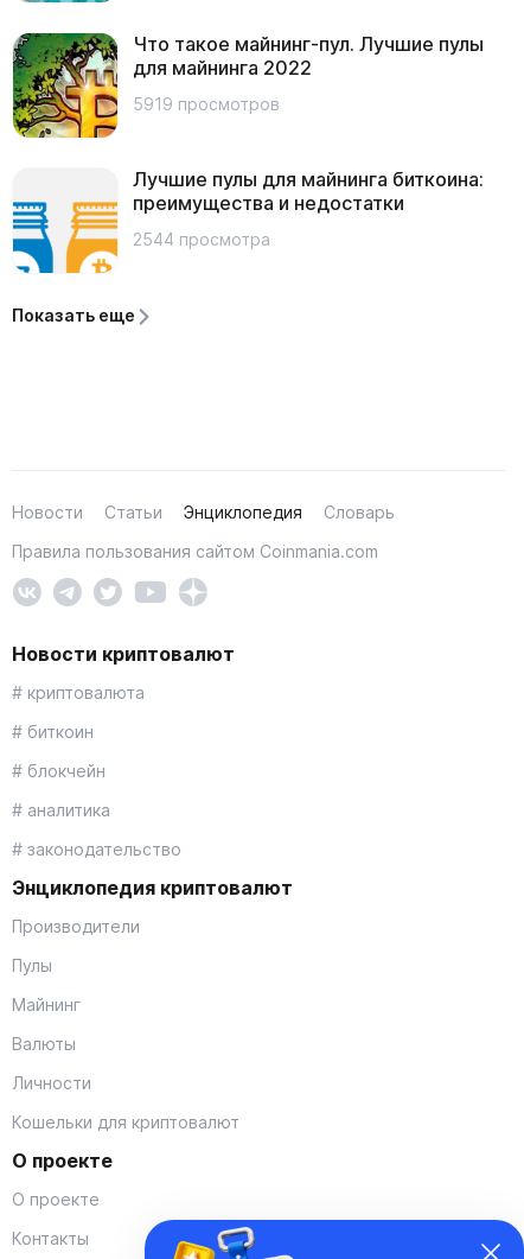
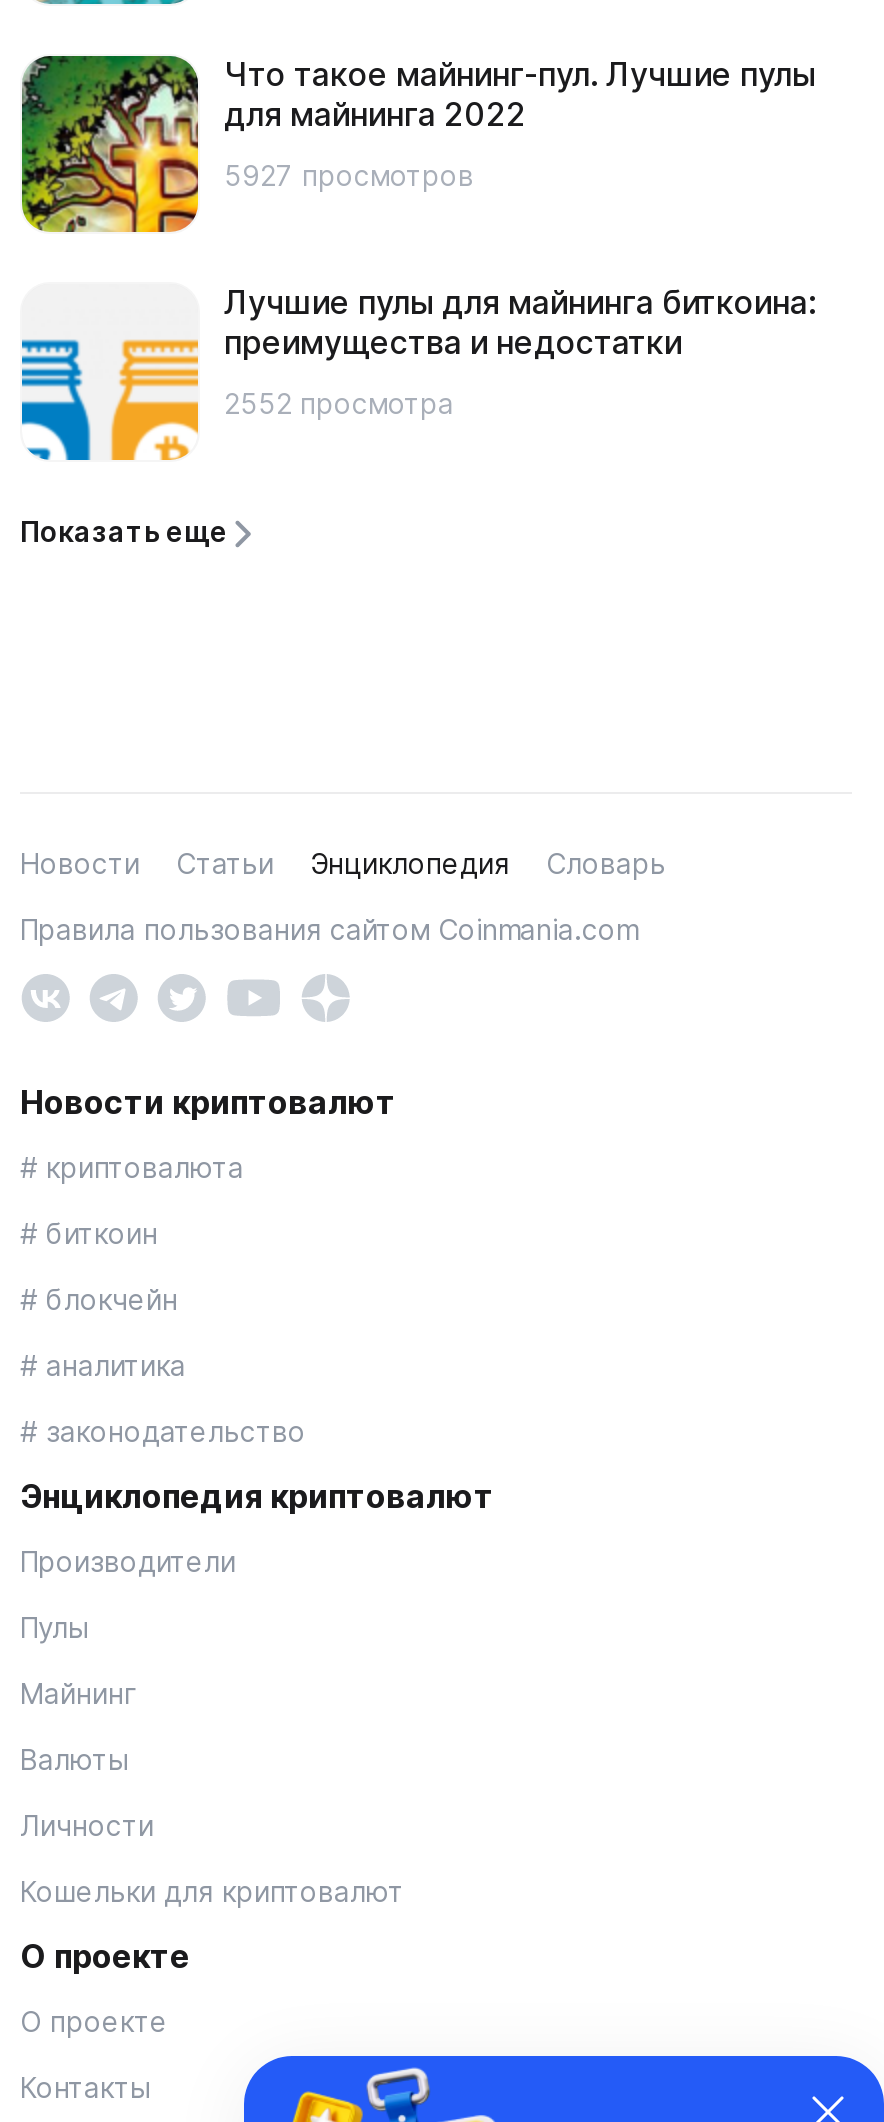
- 5919 просмотров
+ 5927 просмотров

- 2544 просмотра
+ 2552 просмотра
